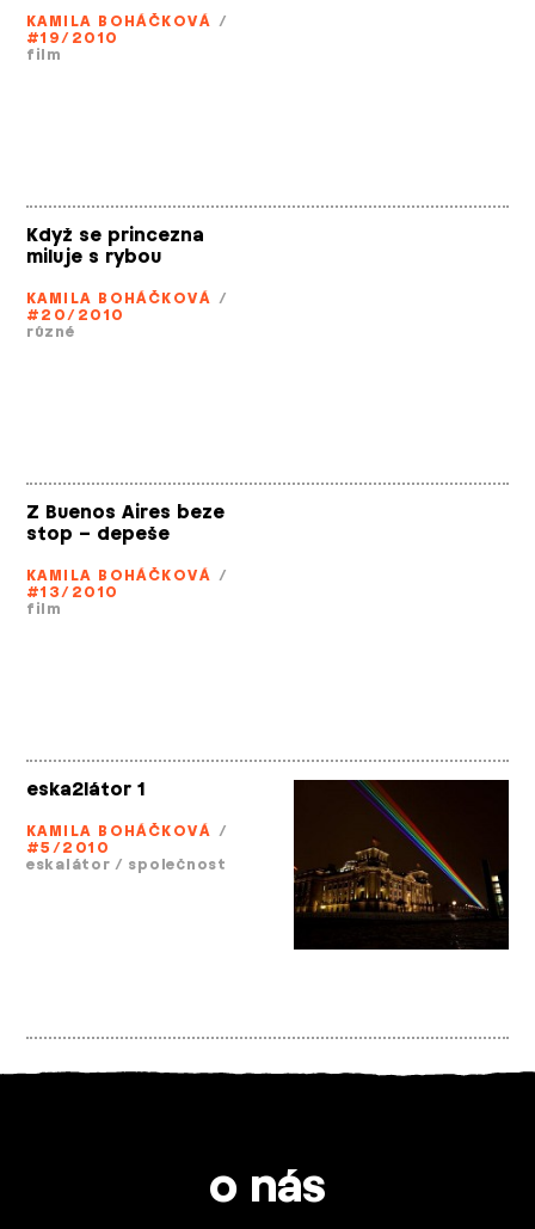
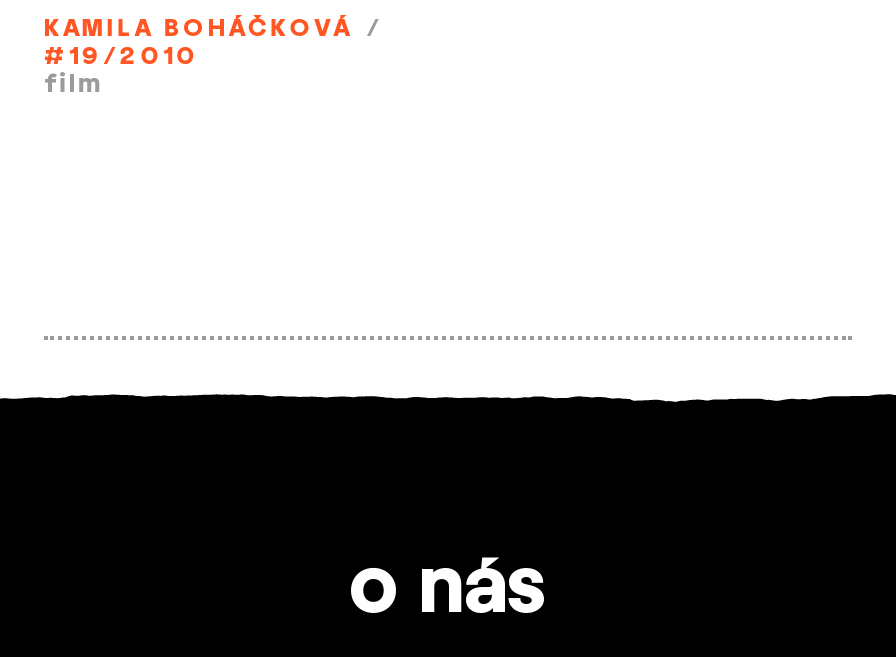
- Když se princezna
- miluje s rybou
- KAMILA BOHÁČKOVÁ /
- #20/2010
- různé

- Z Buenos Aires beze
- stop – depeše
- KAMILA BOHÁČKOVÁ /
- #13/2010
- film

- eska2látor 1
- KAMILA BOHÁČKOVÁ /
- #5/2010
- eskalátor / společnost

- [image]
